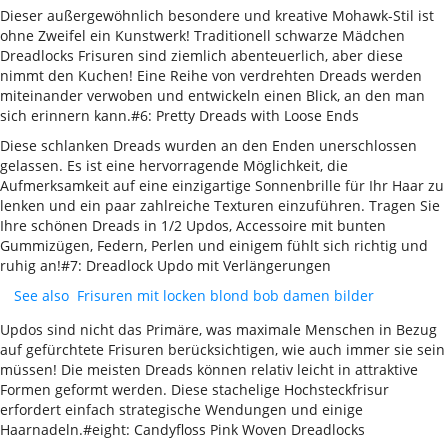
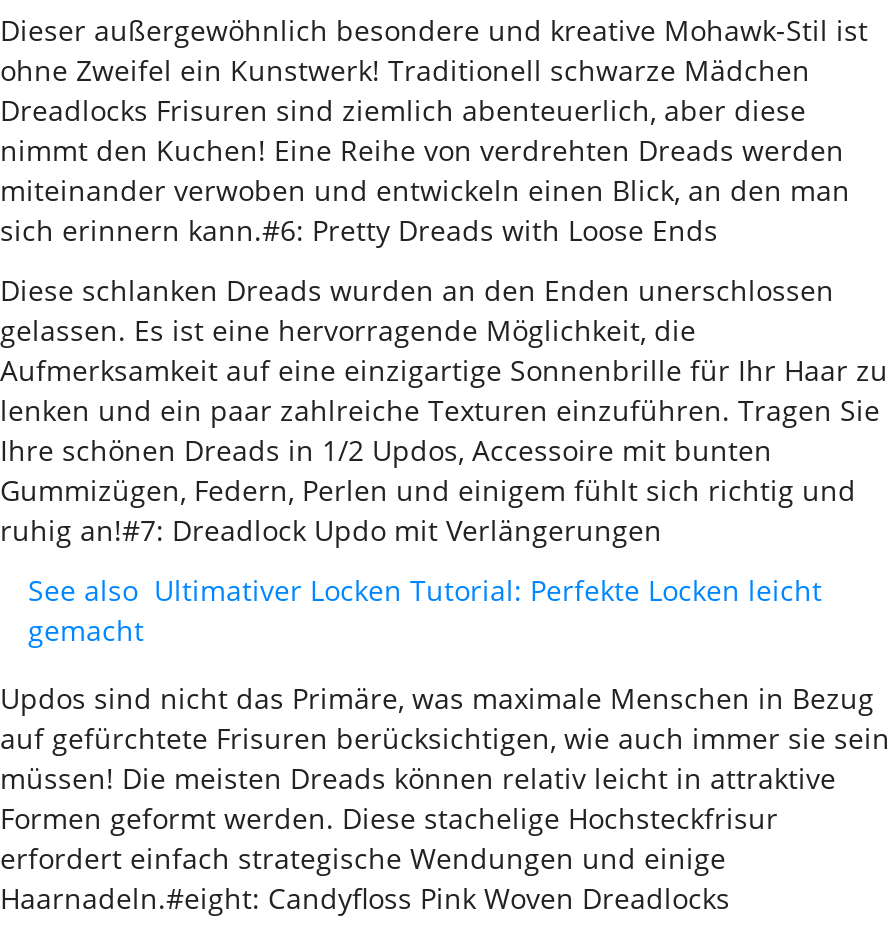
- See also Frisuren mit locken blond bob damen bilder
+ See also Ultimativer Locken Tutorial: Perfekte Locken leicht
+ gemacht
